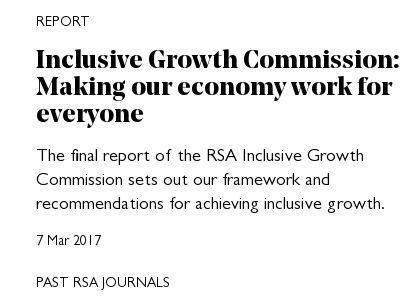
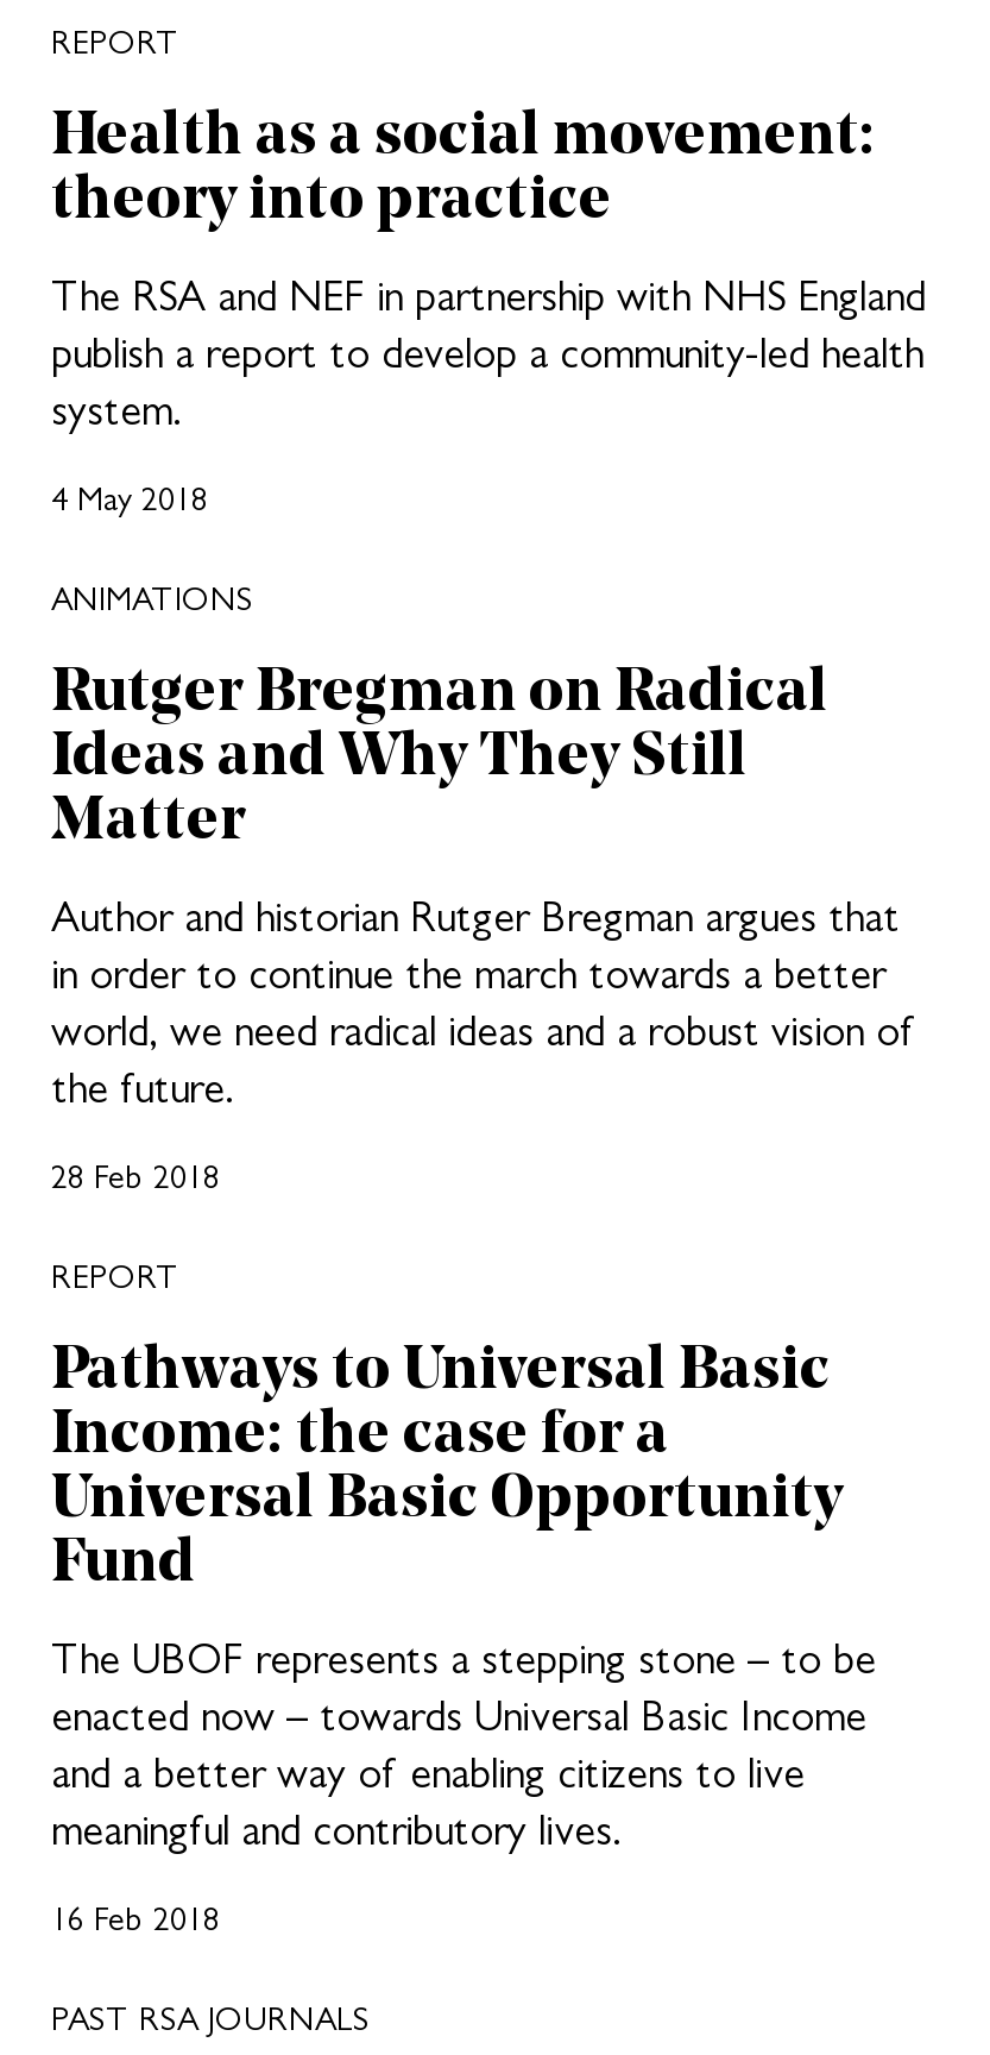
- Inclusive Growth Commission:
- Making our economy work for
- everyone
- The final report of the RSA Inclusive Growth
- Commission sets out our framework and
- recommendations for achieving inclusive growth.
- 7 Mar 2017
+ Health as a social movement:
+ theory into practice
+ The RSA and NEF in partnership with NHS England
+ publish a report to develop a community-led health
+ system.
+ 4 May 2018
+ ANIMATIONS
+ Rutger Bregman on Radical
+ Ideas and Why They Still
+ Matter
+ Author and historian Rutger Bregman argues that
+ in order to continue the march towards a better
+ world, we need radical ideas and a robust vision of
+ the future.
+ 28 Feb 2018
+ REPORT
+ Pathways to Universal Basic
+ Income: the case for a
+ Universal Basic Opportunity
+ Fund
+ The UBOF represents a stepping stone – to be
+ enacted now – towards Universal Basic Income
+ and a better way of enabling citizens to live
+ meaningful and contributory lives.
+ 16 Feb 2018
